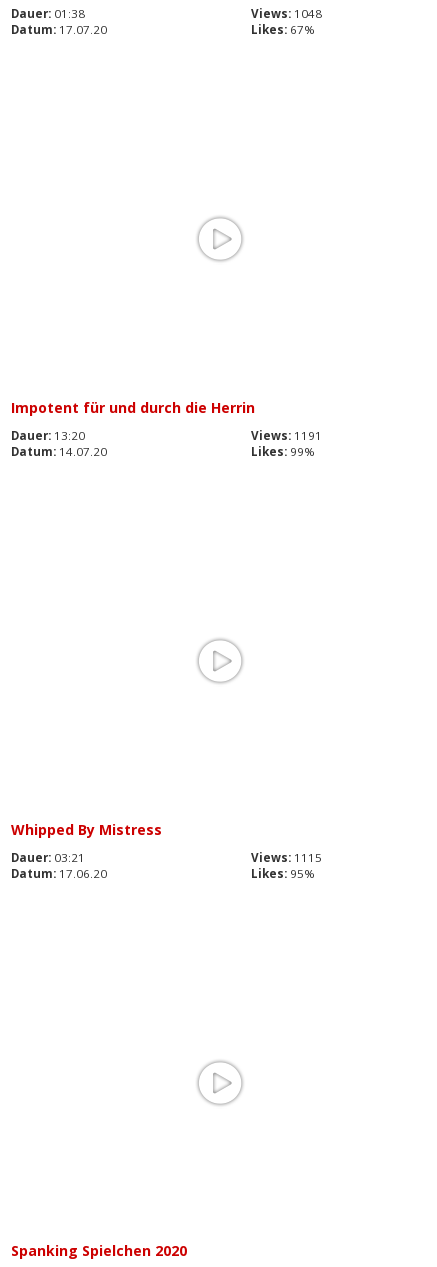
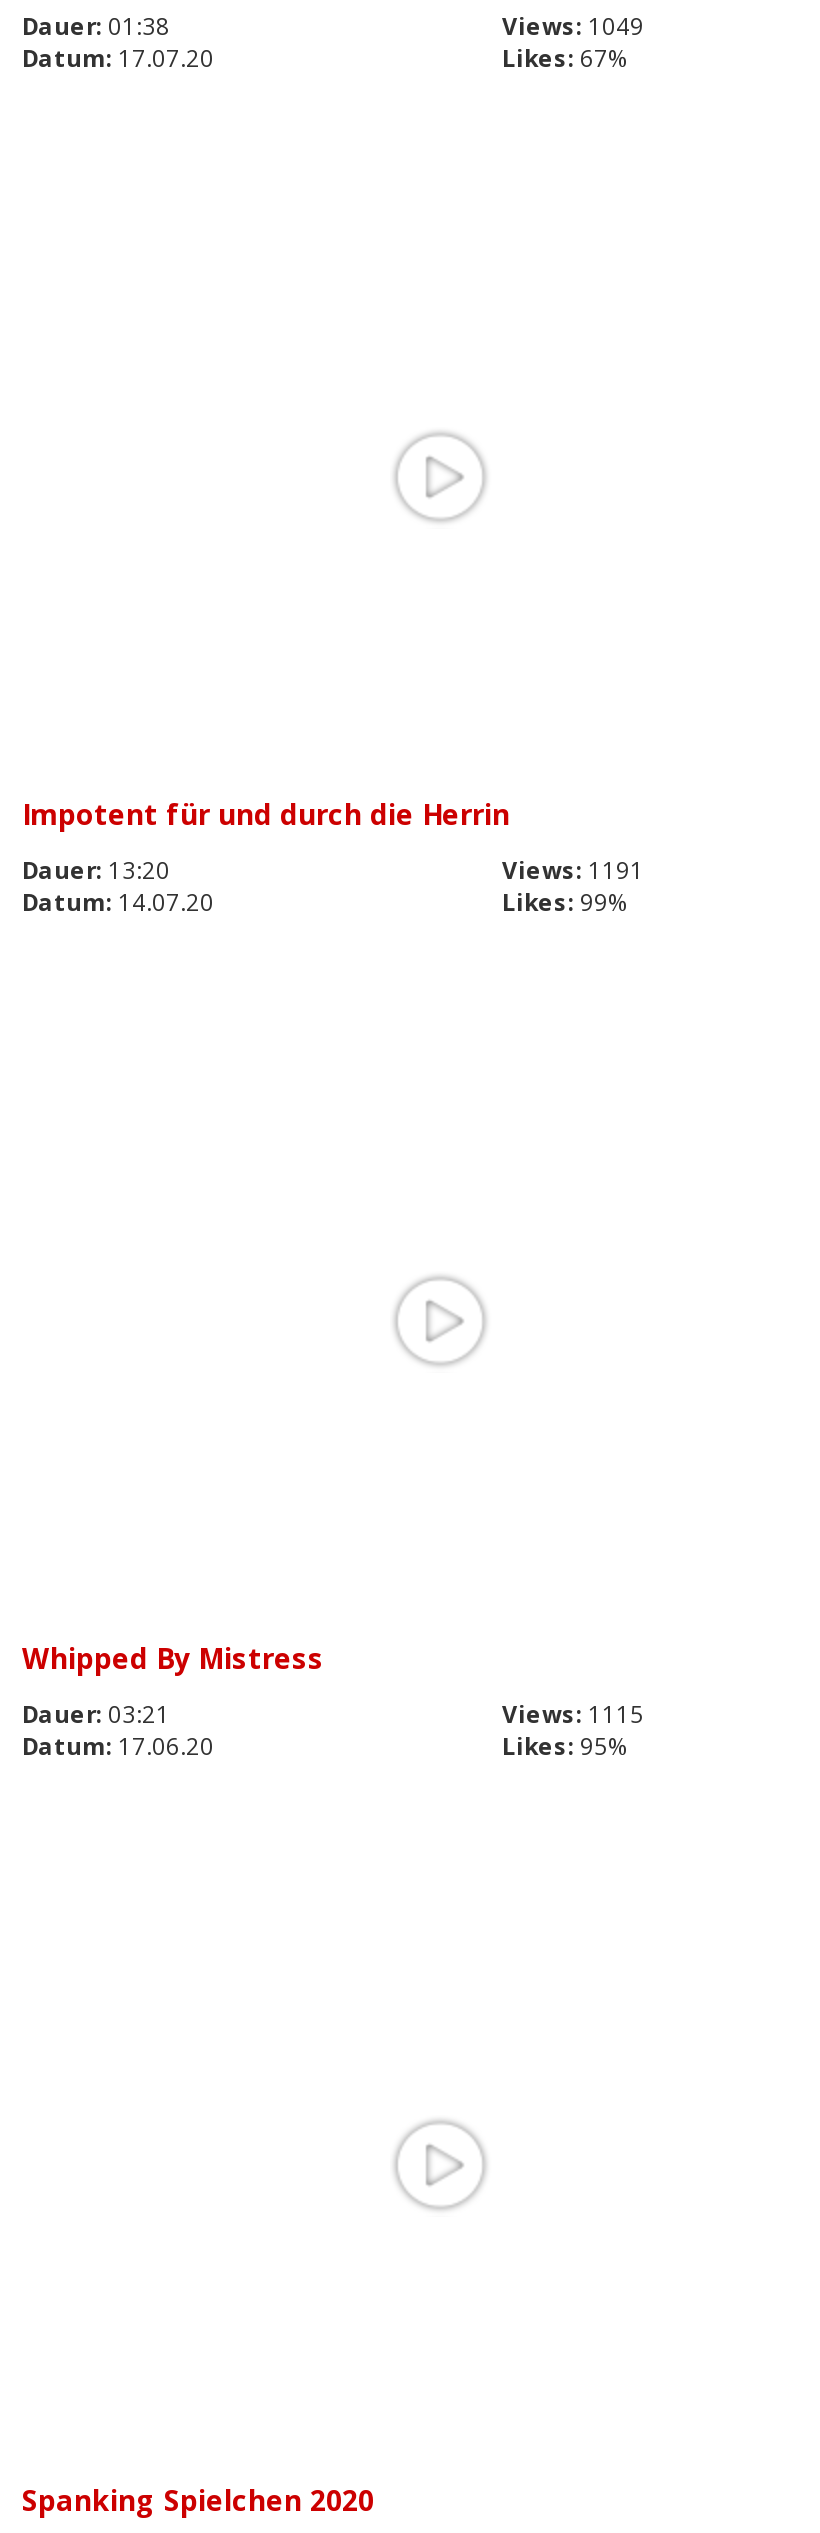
- Views: 1048
+ Views: 1049
